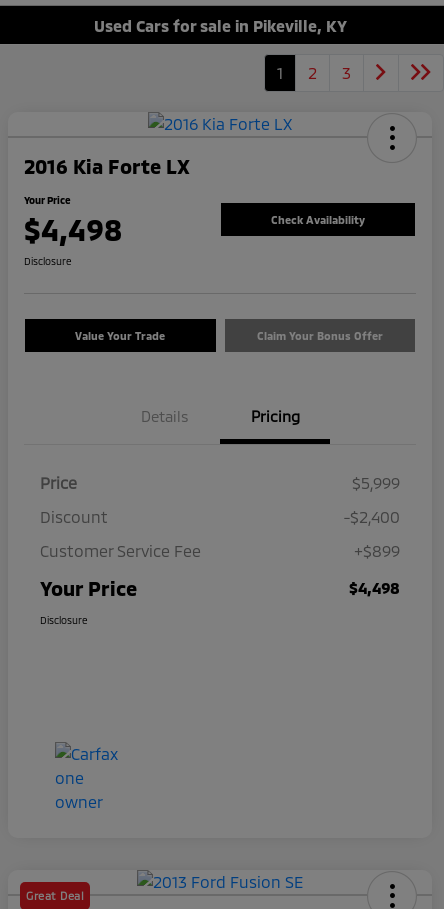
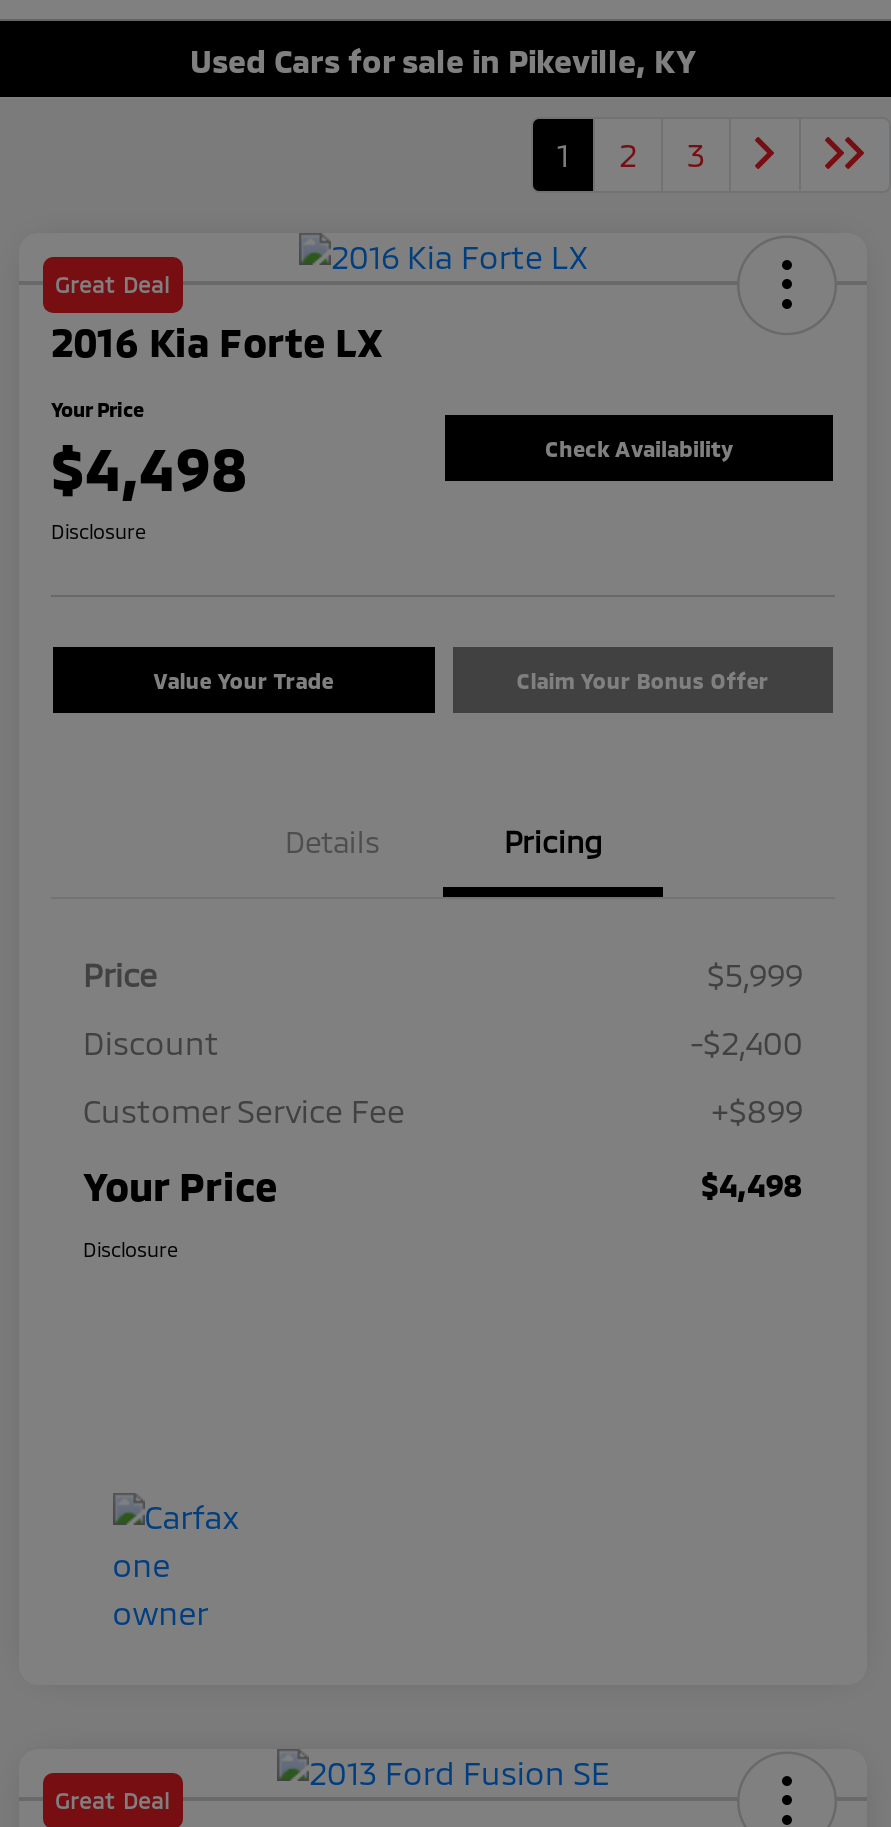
+ Great Deal
